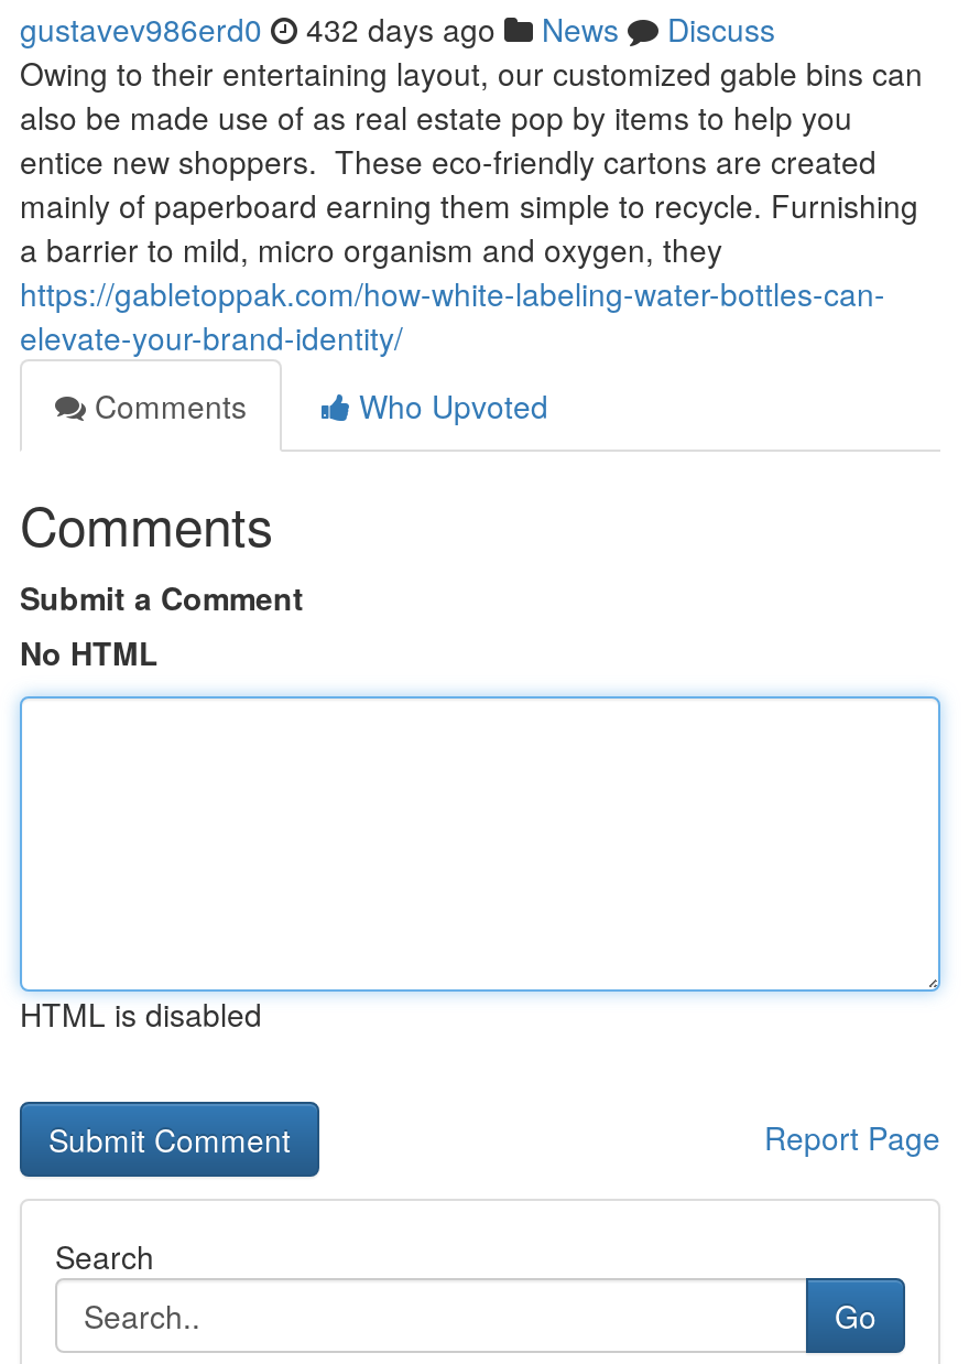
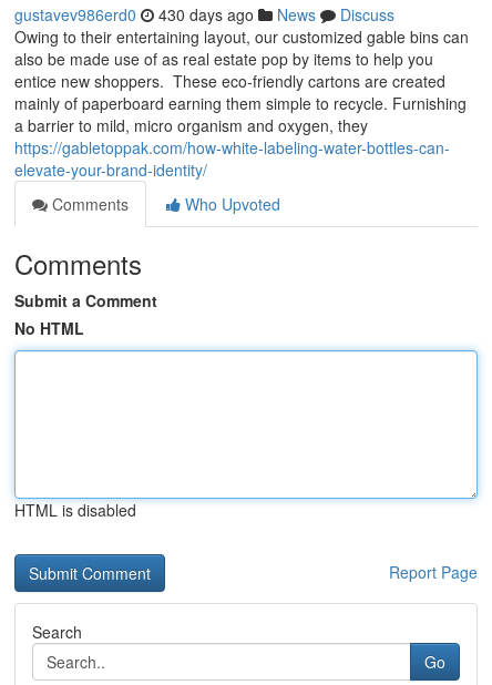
- gustavev986erd0 432 days ago News Discuss
+ gustavev986erd0 430 days ago News Discuss
